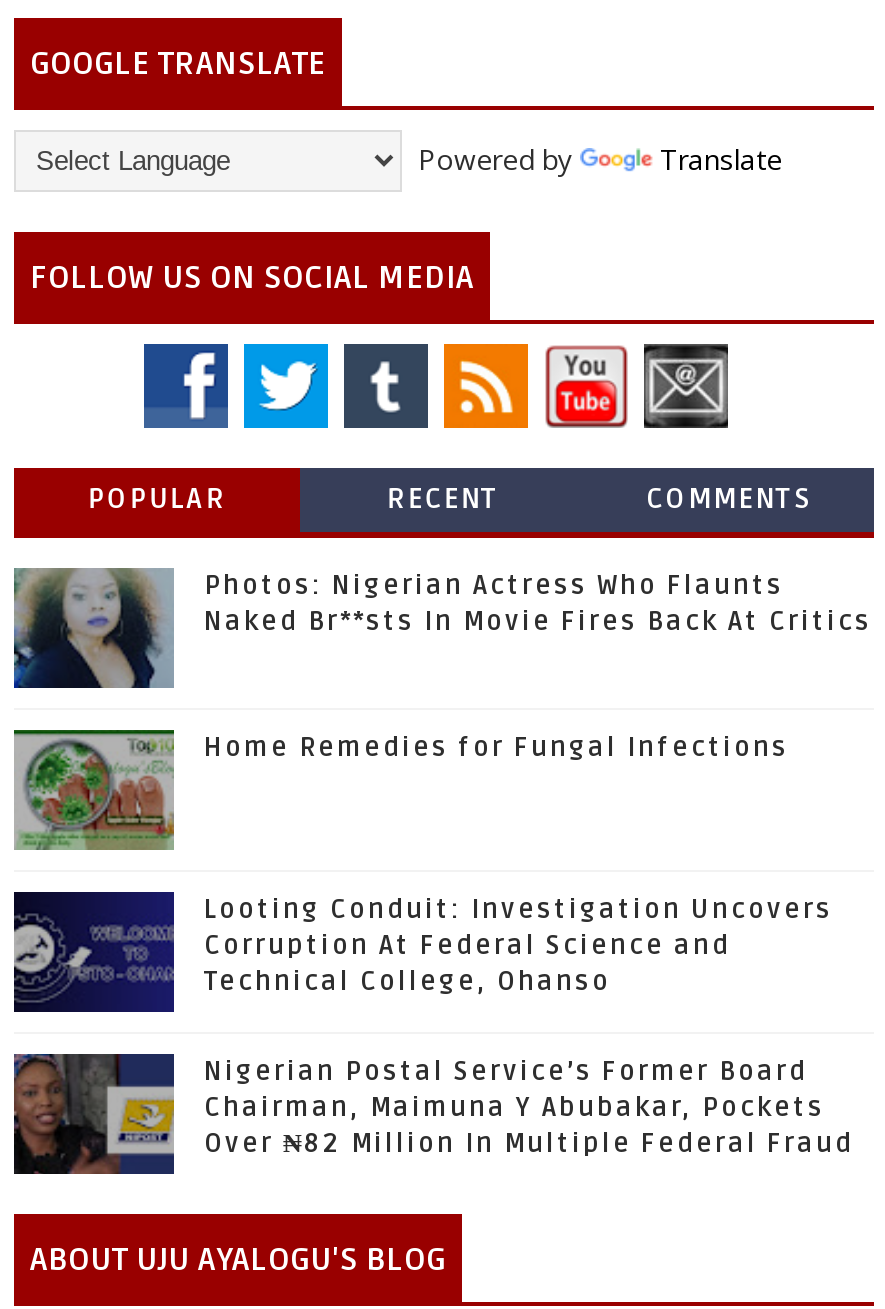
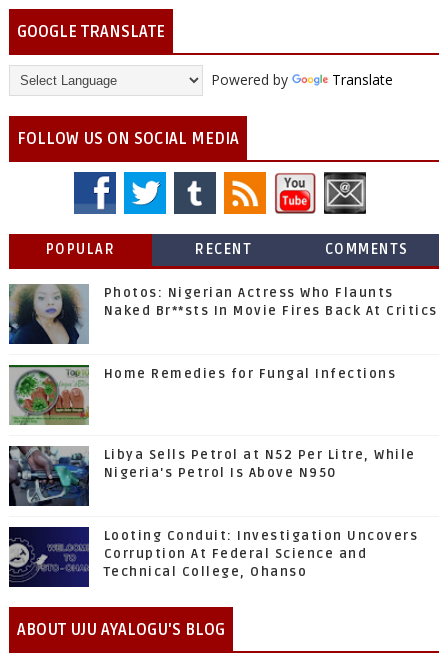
+ [image]
+ Libya Sells Petrol at N52 Per Litre, While
+ Nigeria's Petrol Is Above N950

moved down: [image] | Looting Conduit: Investigation Uncovers | Corruption At Federal Science and | Technical College, Ohanso

- [image]
- Nigerian Postal Service’s Former Board
- Chairman, Maimuna Y Abubakar, Pockets
- Over ₦82 Million In Multiple Federal Fraud
